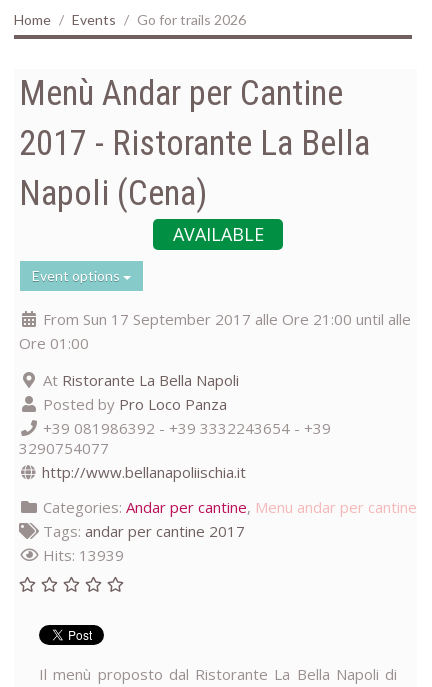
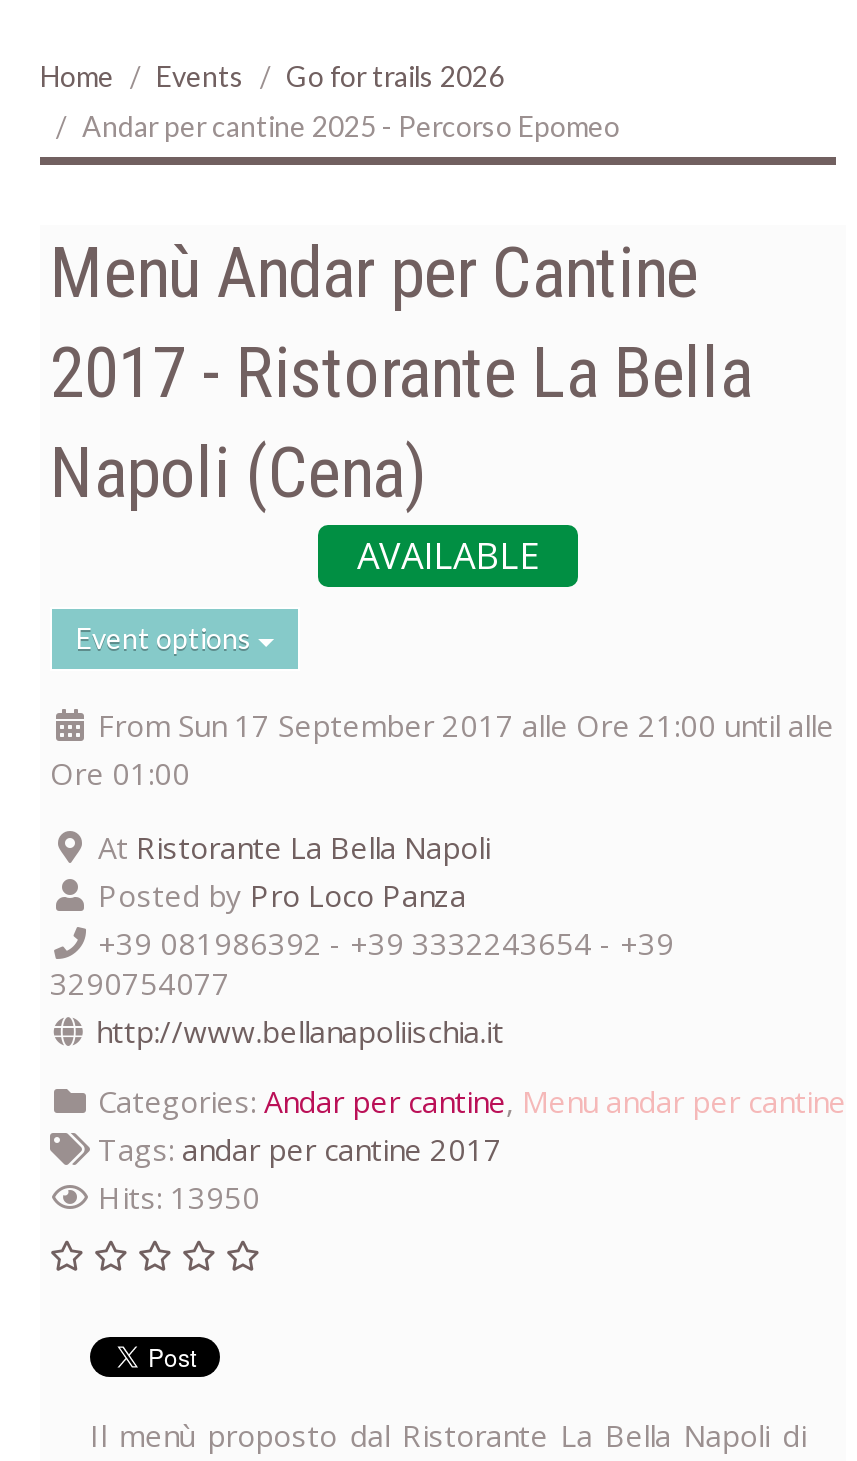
+ Andar per cantine 2025 - Percorso Epomeo

- Hits: 13939
+ Hits: 13950
